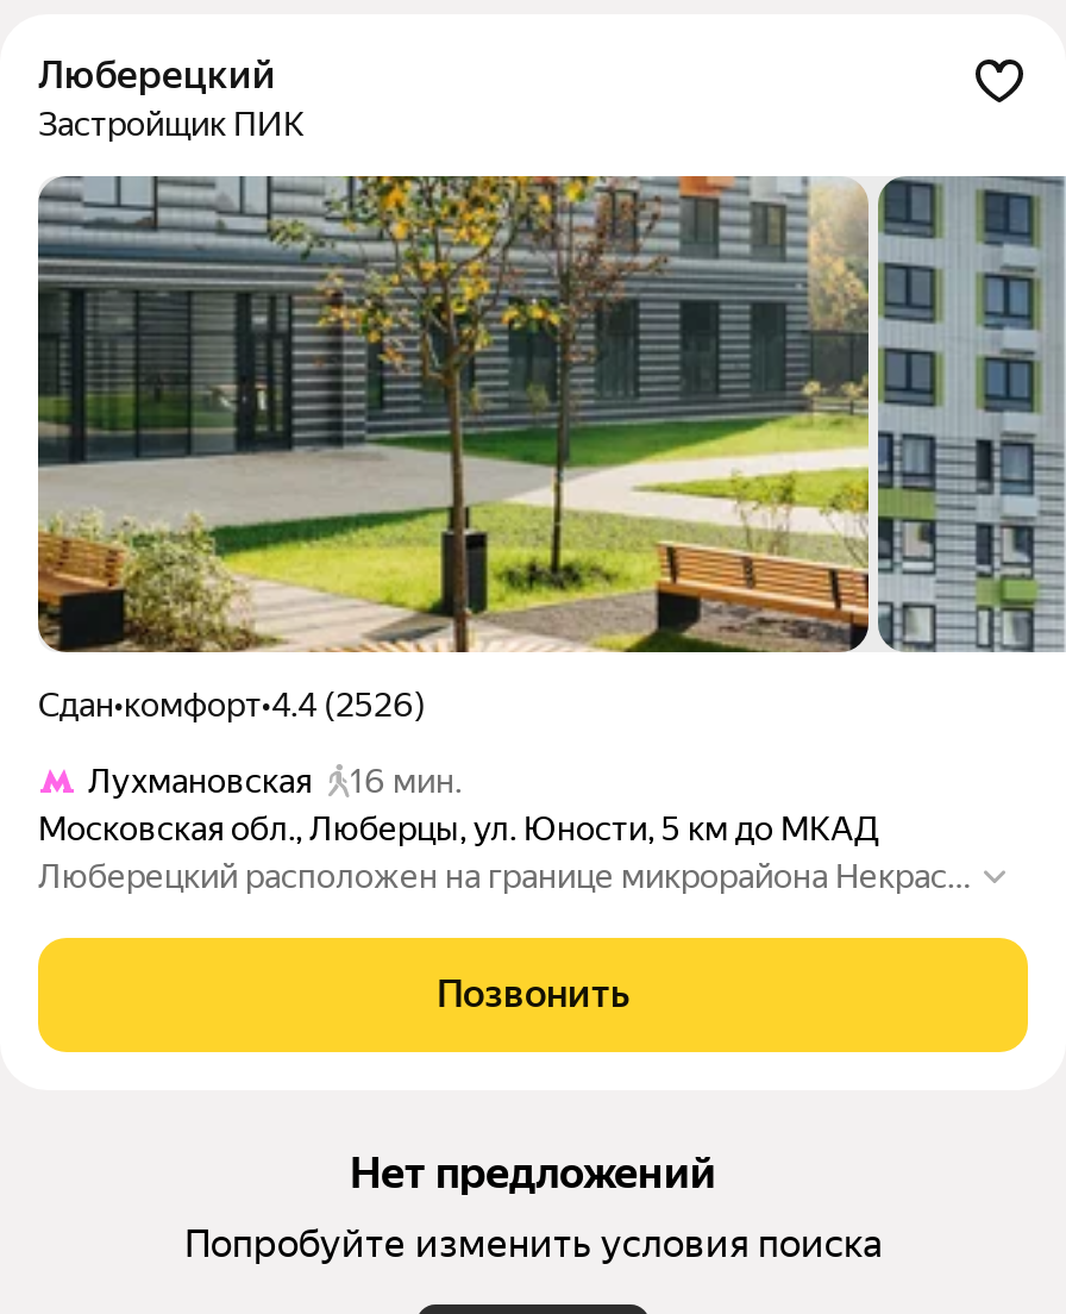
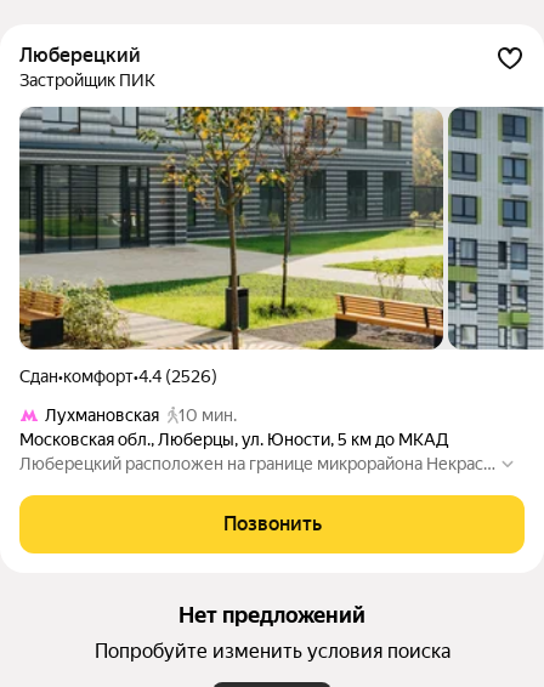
- Лухмановская 16 мин.
+ Лухмановская 10 мин.
